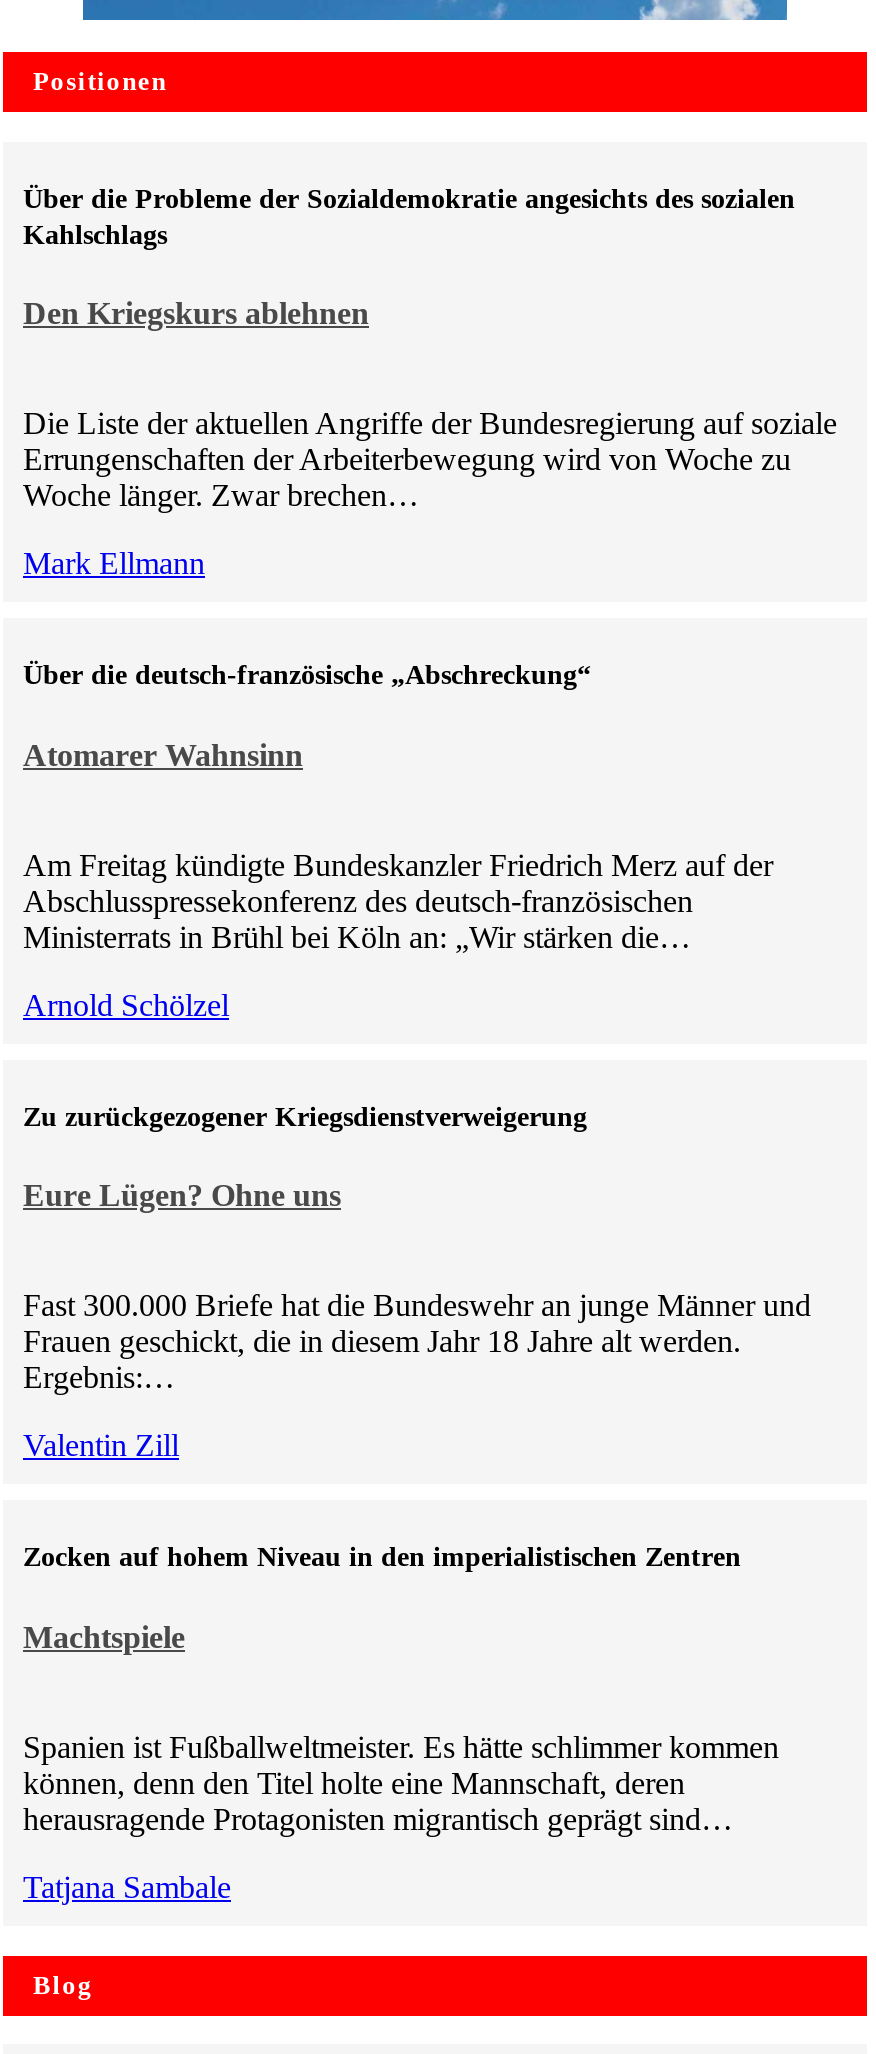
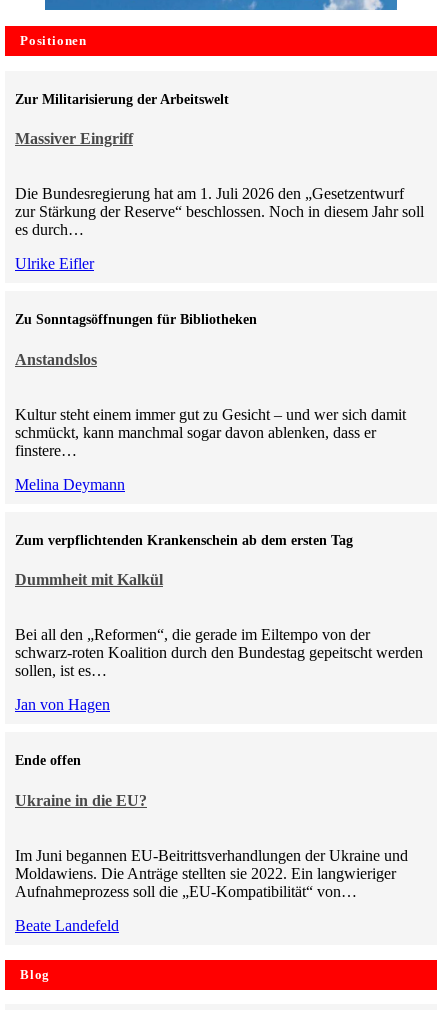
- Über die Probleme der Sozialdemokratie angesichts des sozialen
- Kahlschlags
+ Zur Militarisierung der Arbeitswelt

- Den Kriegskurs ablehnen
+ Massiver Eingriff

- Die Liste der aktuellen Angriffe der Bundesregierung auf soziale
- Errungenschaften der Arbeiterbewegung wird von Woche zu
- Woche länger. Zwar brechen…
+ Die Bundesregierung hat am 1. Juli 2026 den „Gesetzentwurf
+ zur Stärkung der Reserve“ beschlossen. Noch in diesem Jahr soll
+ es durch…

- Mark Ellmann
+ Ulrike Eifler

- Über die deutsch-französische „Abschreckung“
+ Zu Sonntagsöffnungen für Bibliotheken

- Atomarer Wahnsinn
+ Anstandslos

- Am Freitag kündigte Bundeskanzler Friedrich Merz auf der
- Abschlusspressekonferenz des deutsch-französischen
- Ministerrats in Brühl bei Köln an: „Wir stärken die…
+ Kultur steht einem immer gut zu Gesicht – und wer sich damit
+ schmückt, kann manchmal sogar davon ablenken, dass er
+ finstere…

- Arnold Schölzel
+ Melina Deymann

- Zu zurückgezogener Kriegsdienstverweigerung
+ Zum verpflichtenden Krankenschein ab dem ersten Tag

- Eure Lügen? Ohne uns
+ Dummheit mit Kalkül

- Fast 300.000 Briefe hat die Bundeswehr an junge Männer und
- Frauen geschickt, die in diesem Jahr 18 Jahre alt werden.
- Ergebnis:…
+ Bei all den „Reformen“, die gerade im Eiltempo von der
+ schwarz-roten Koalition durch den Bundestag gepeitscht werden
+ sollen, ist es…

- Valentin Zill
+ Jan von Hagen

- Zocken auf hohem Niveau in den imperialistischen Zentren
+ Ende offen

- Machtspiele
+ Ukraine in die EU?

- Spanien ist Fußballweltmeister. Es hätte schlimmer kommen
- können, denn den Titel holte eine Mannschaft, deren
- herausragende Protagonisten migrantisch geprägt sind…
+ Im Juni begannen EU-Beitrittsverhandlungen der Ukraine und
+ Moldawiens. Die Anträge stellten sie 2022. Ein langwieriger
+ Aufnahmeprozess soll die „EU-Kompatibilität“ von…

- Tatjana Sambale
+ Beate Landefeld
